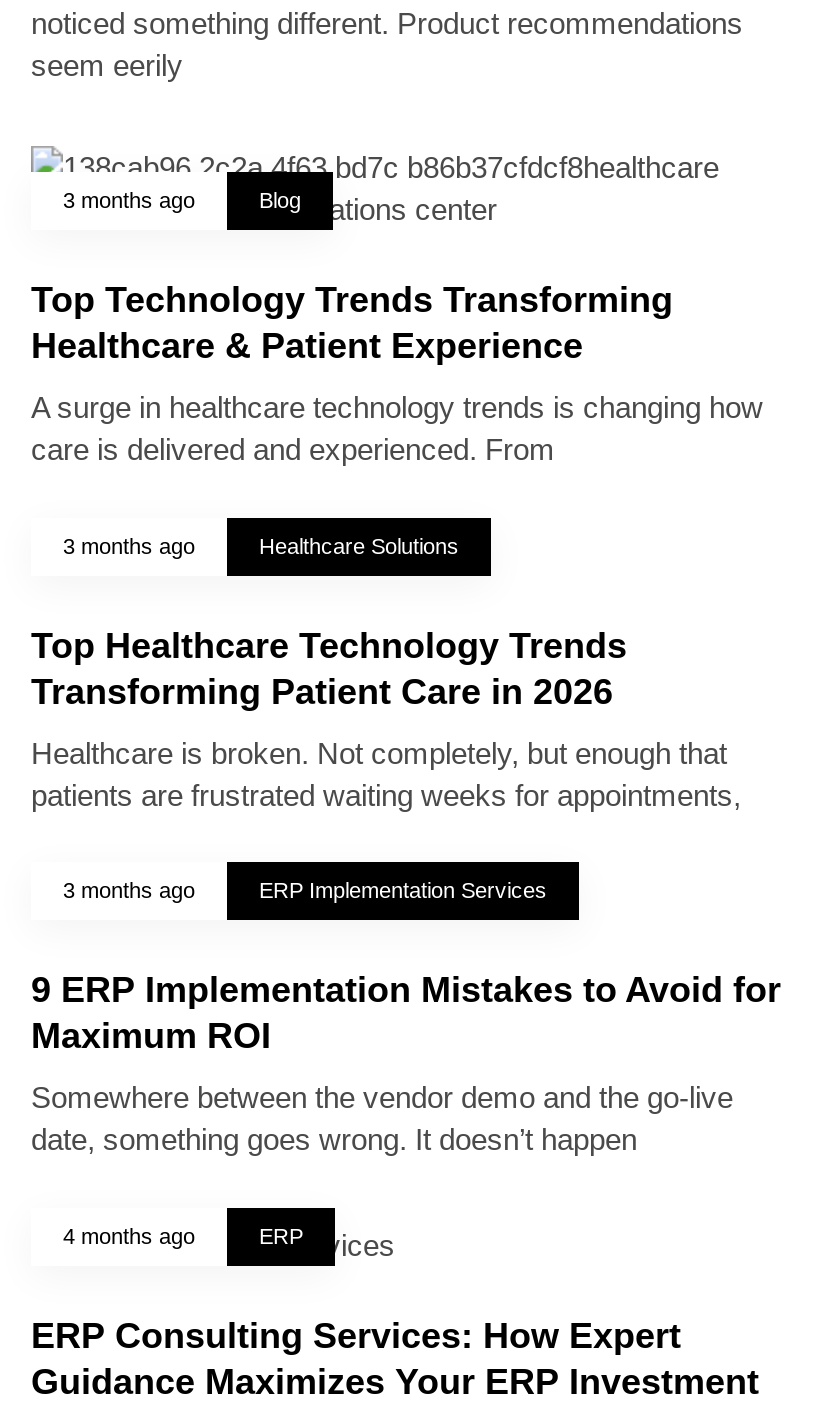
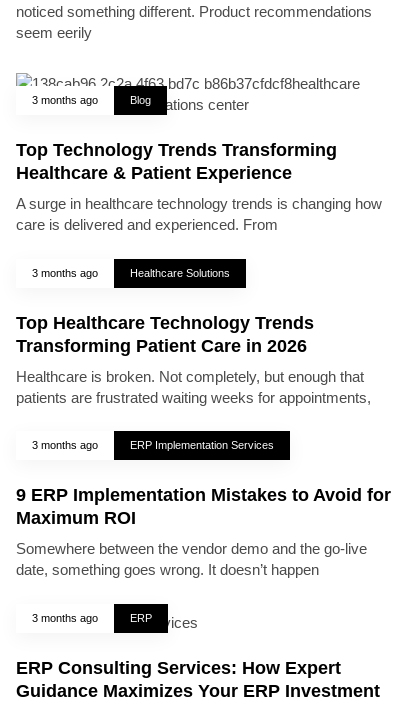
- 4 months ago
+ 3 months ago
